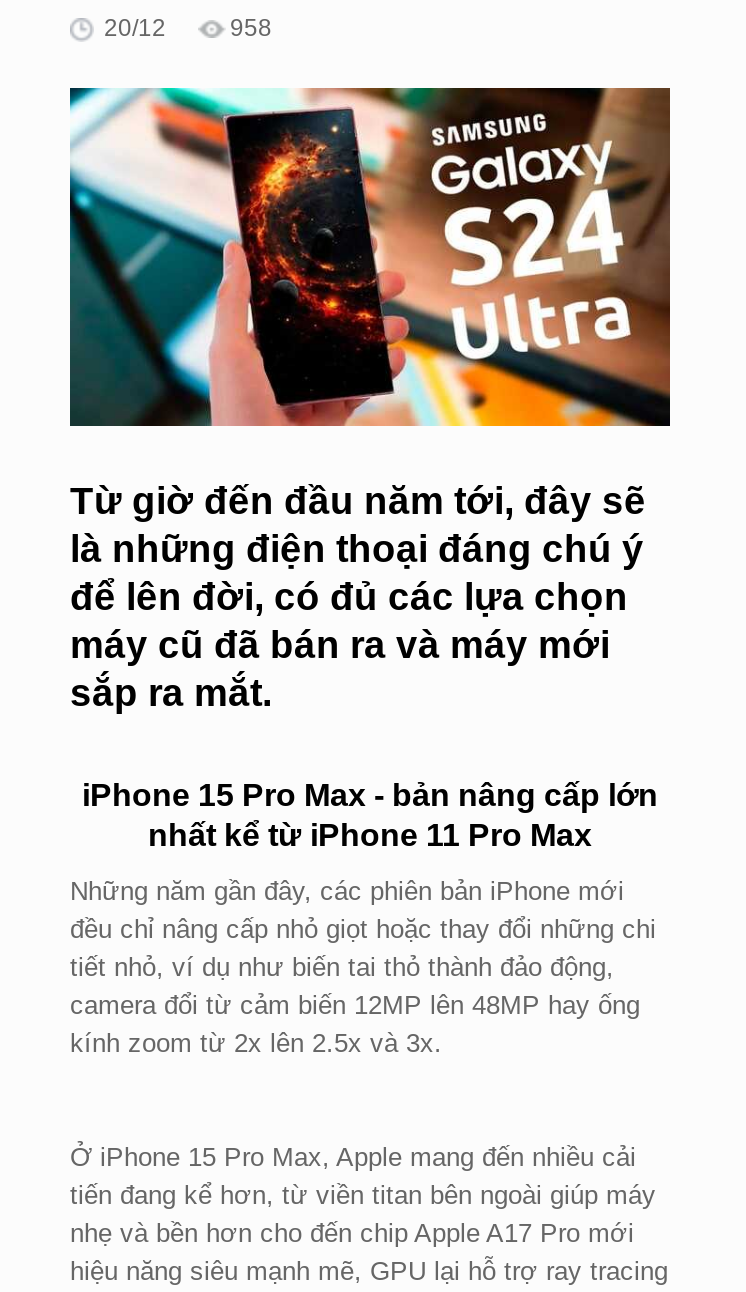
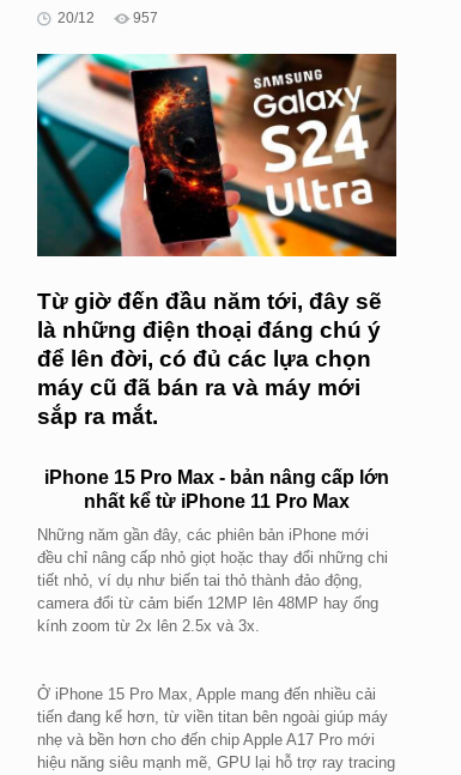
- 958
+ 957
